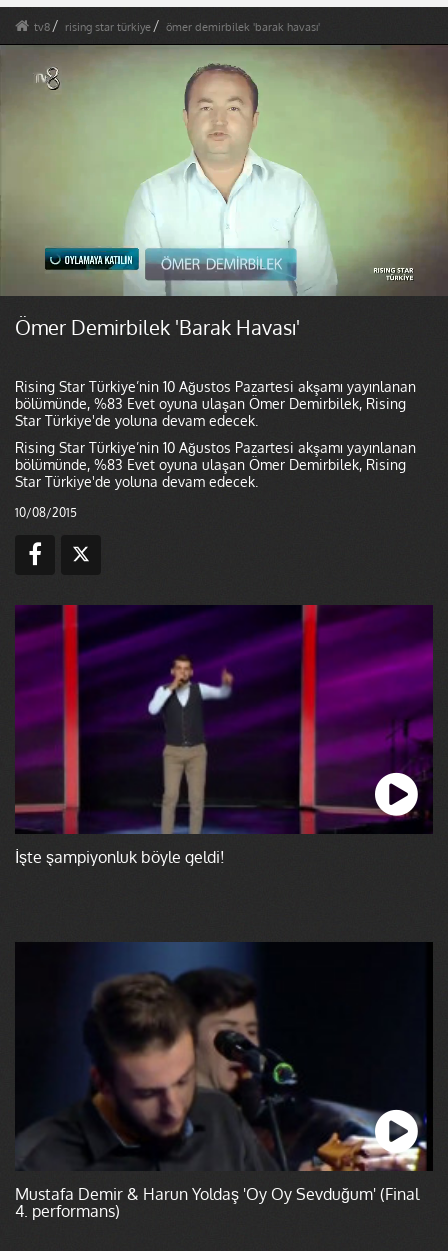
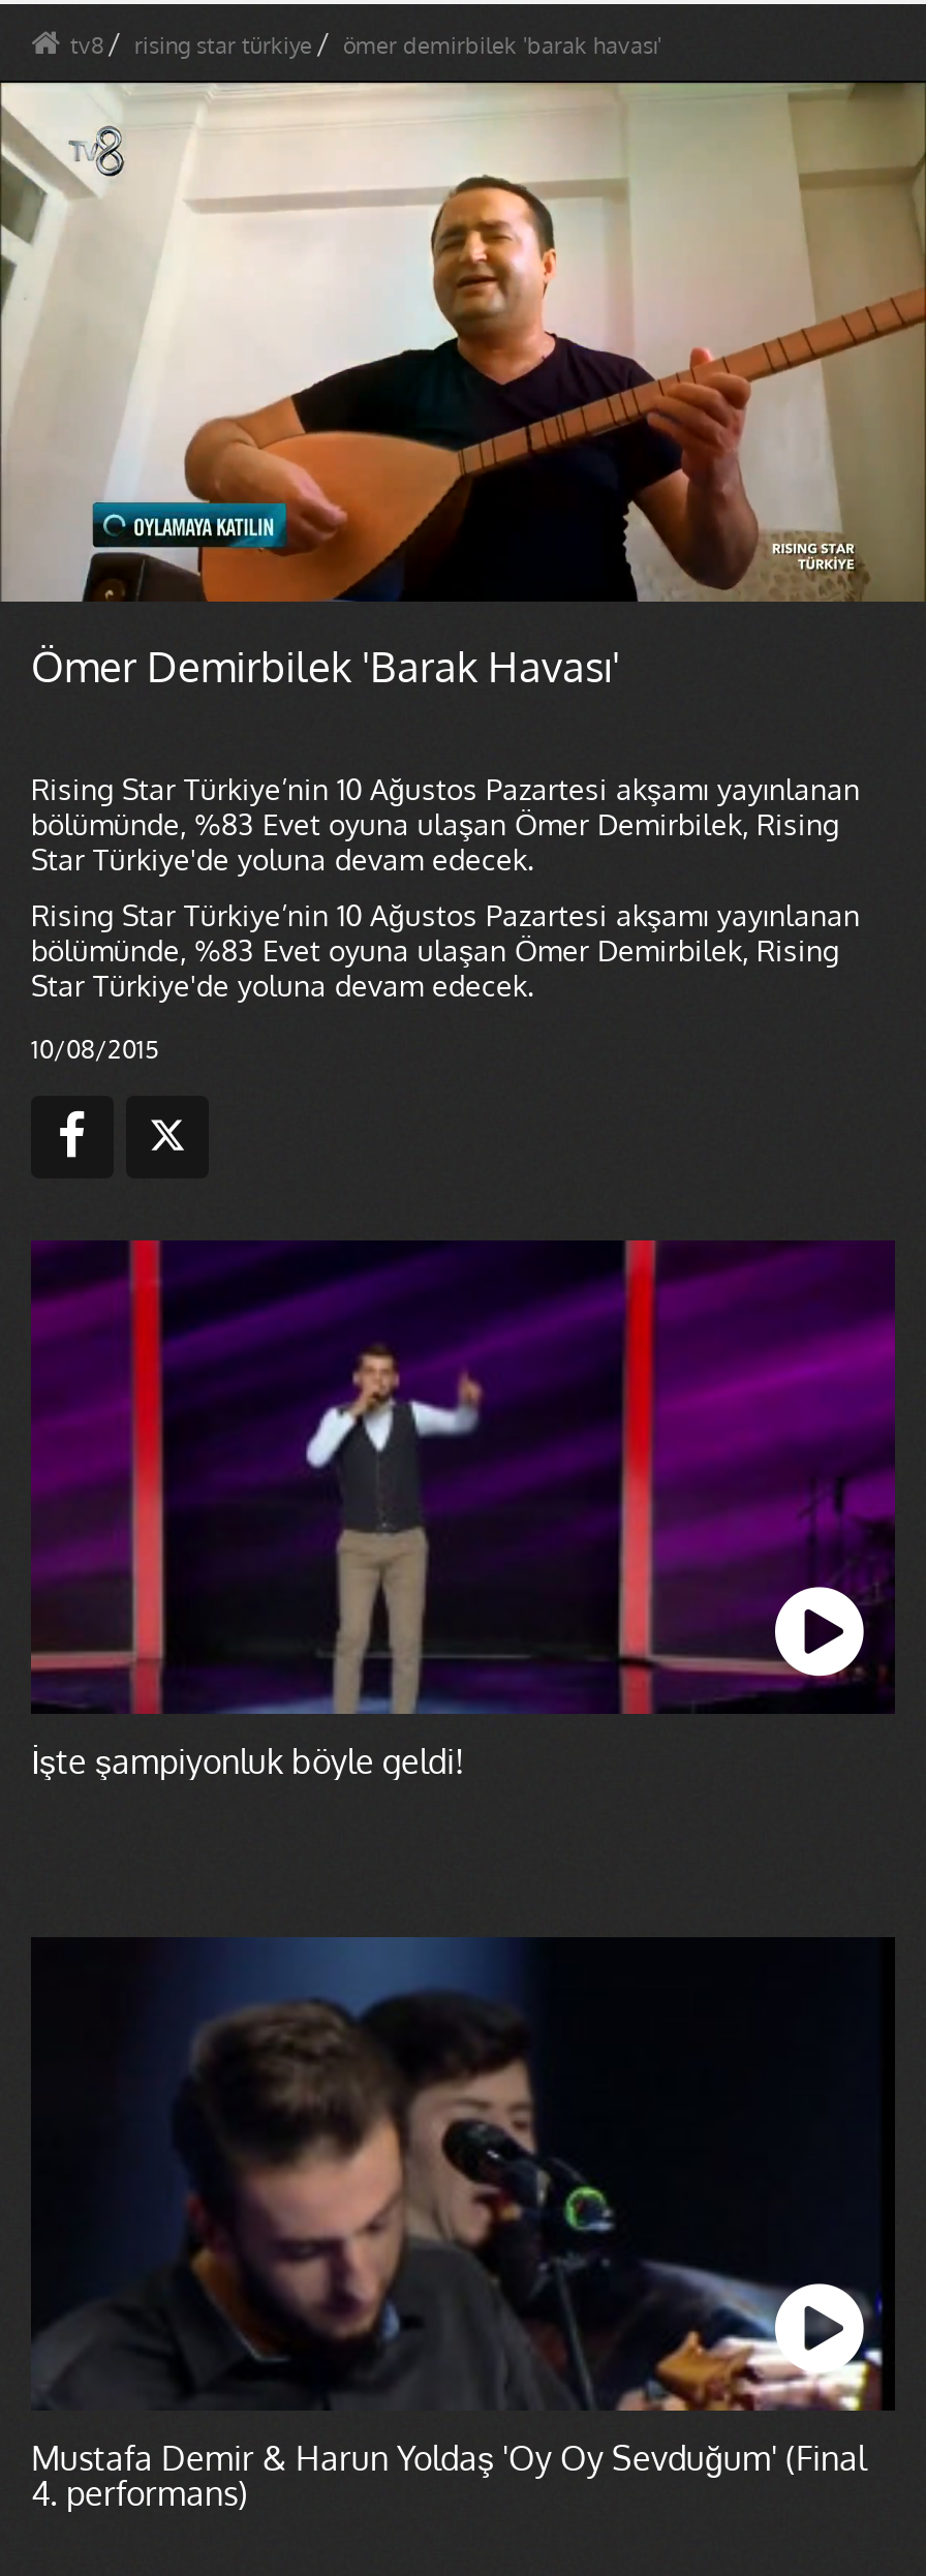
- [image]
+ [image]
